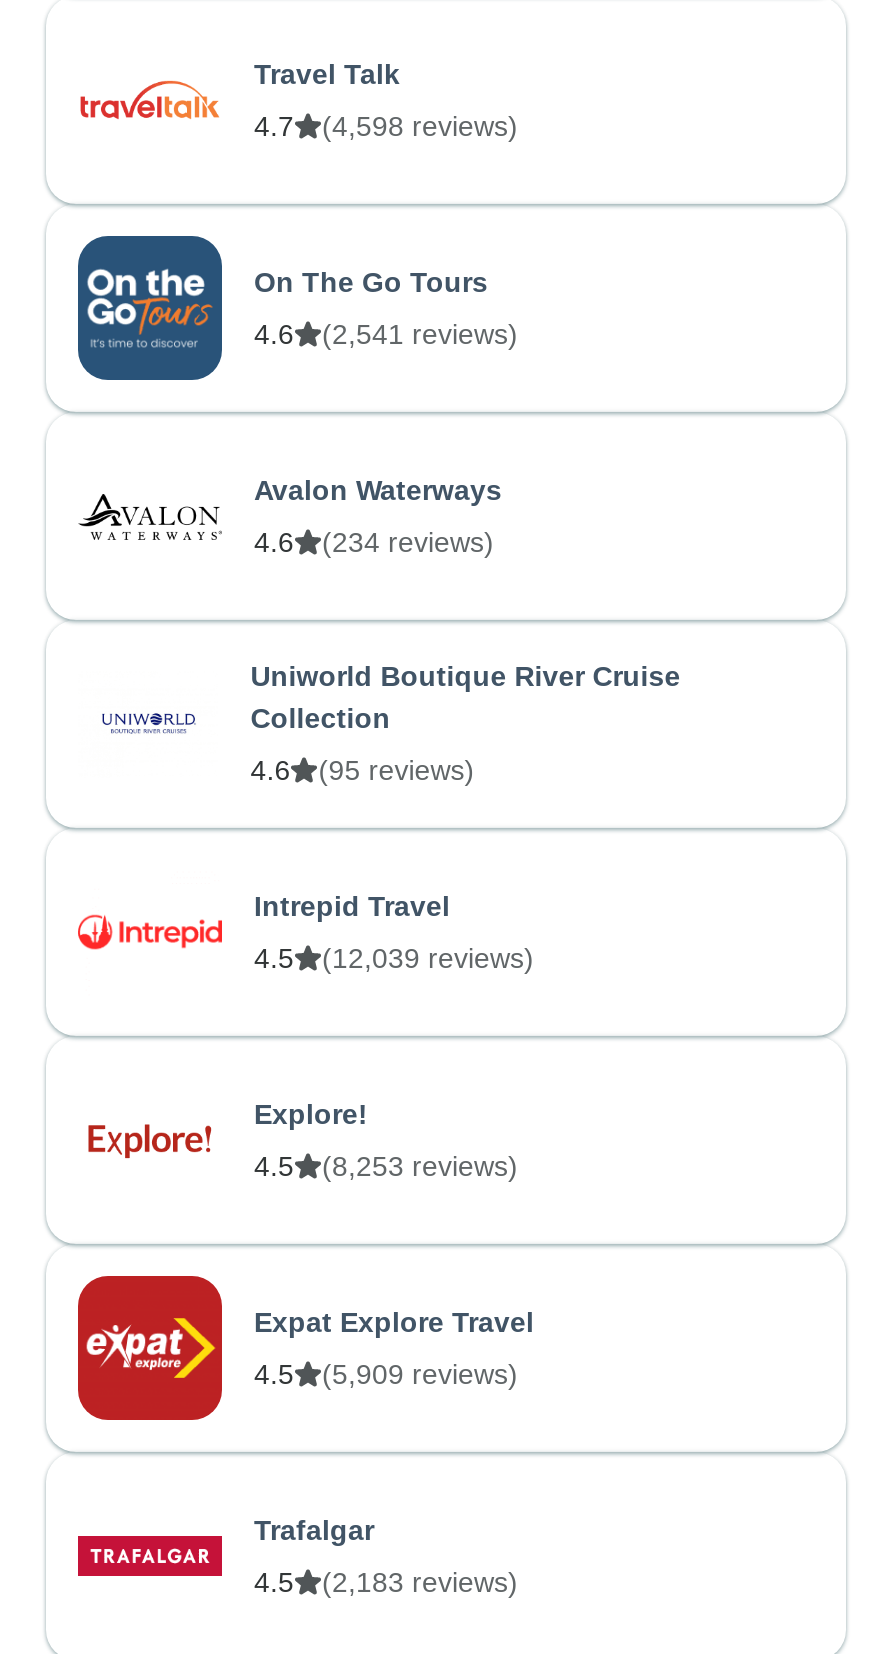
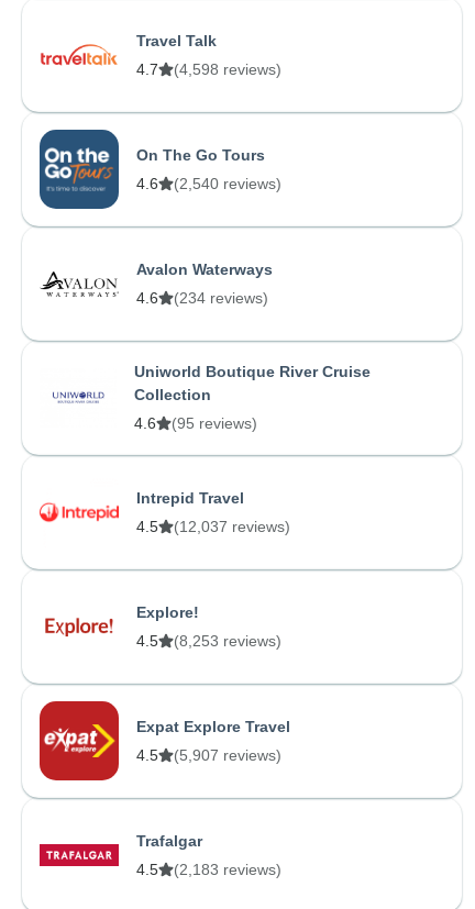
- 4.6 (2,541 reviews)
+ 4.6 (2,540 reviews)

- 4.5 (12,039 reviews)
+ 4.5 (12,037 reviews)

- 4.5 (5,909 reviews)
+ 4.5 (5,907 reviews)
